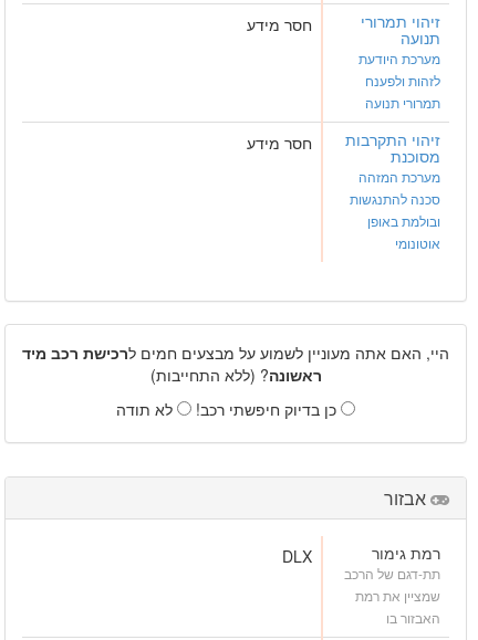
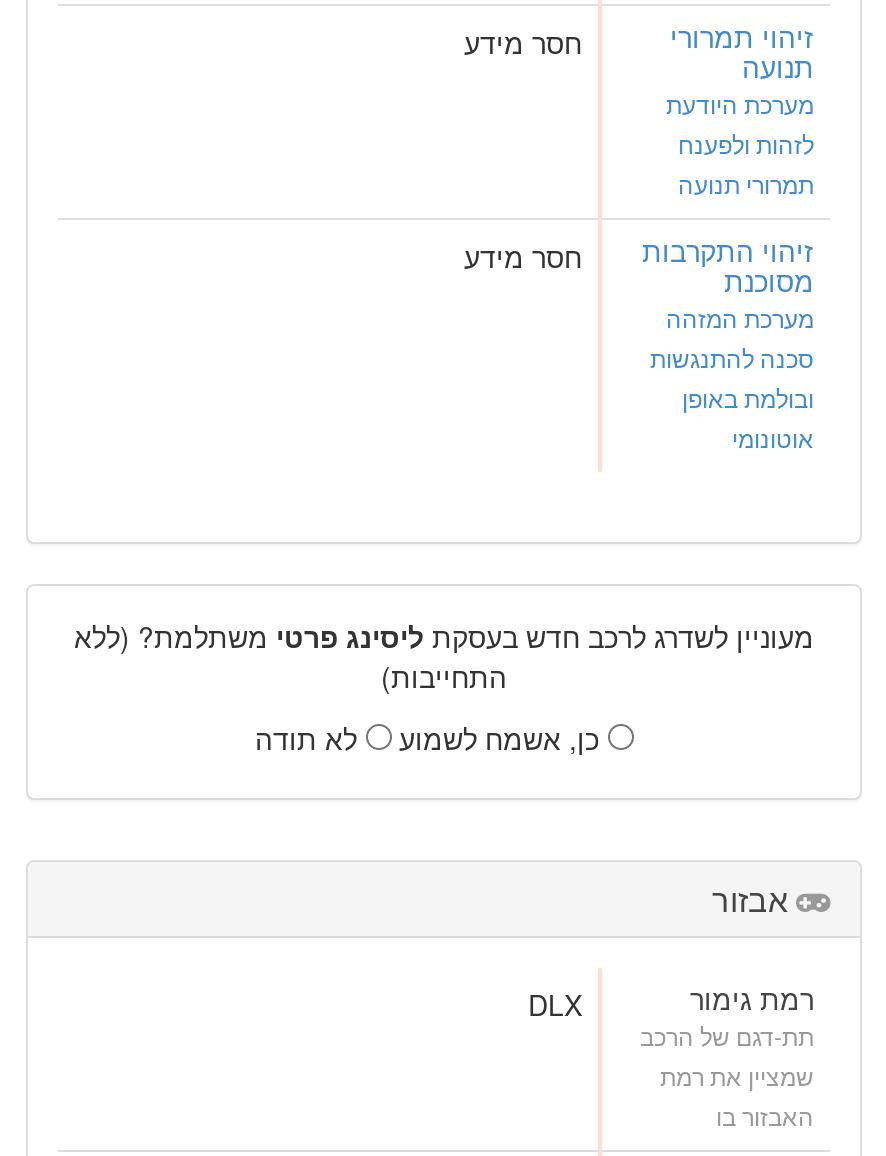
- היי, האם אתה מעוניין לשמוע על מבצעים חמים לרכישת רכב מיד
- ראשונה? (ללא התחייבות)
+ מעוניין לשדרג לרכב חדש בעסקת ליסינג פרטי משתלמת? (ללא
+ התחייבות)

- כן בדיוק חיפשתי רכב!
+ כן, אשמח לשמוע
